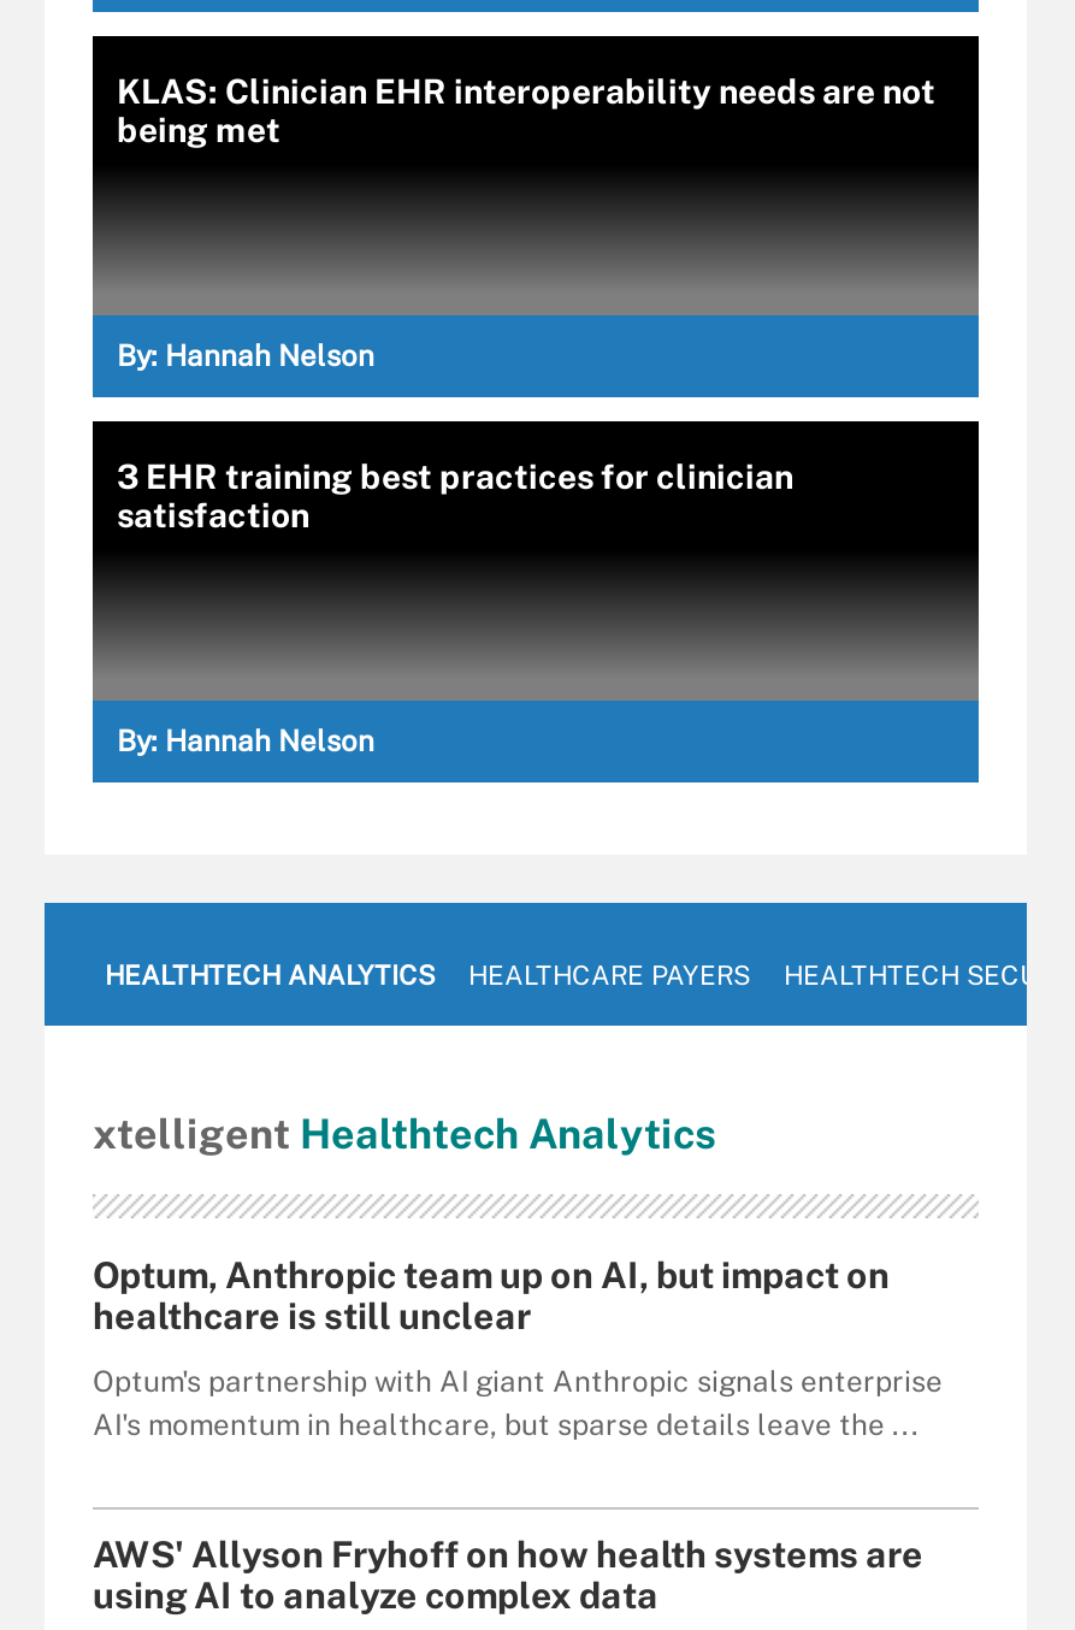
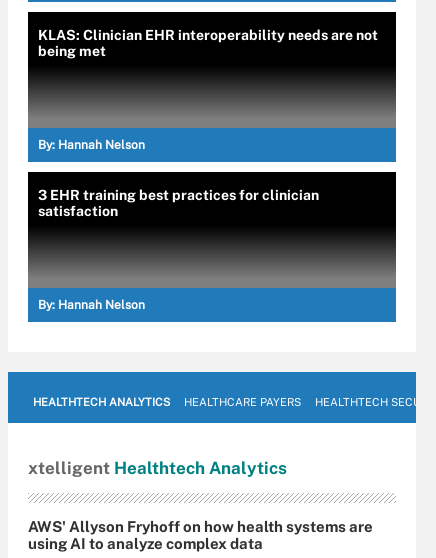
- Optum, Anthropic team up on AI, but impact on
- healthcare is still unclear
- Optum's partnership with AI giant Anthropic signals enterprise
- AI's momentum in healthcare, but sparse details leave the ...
